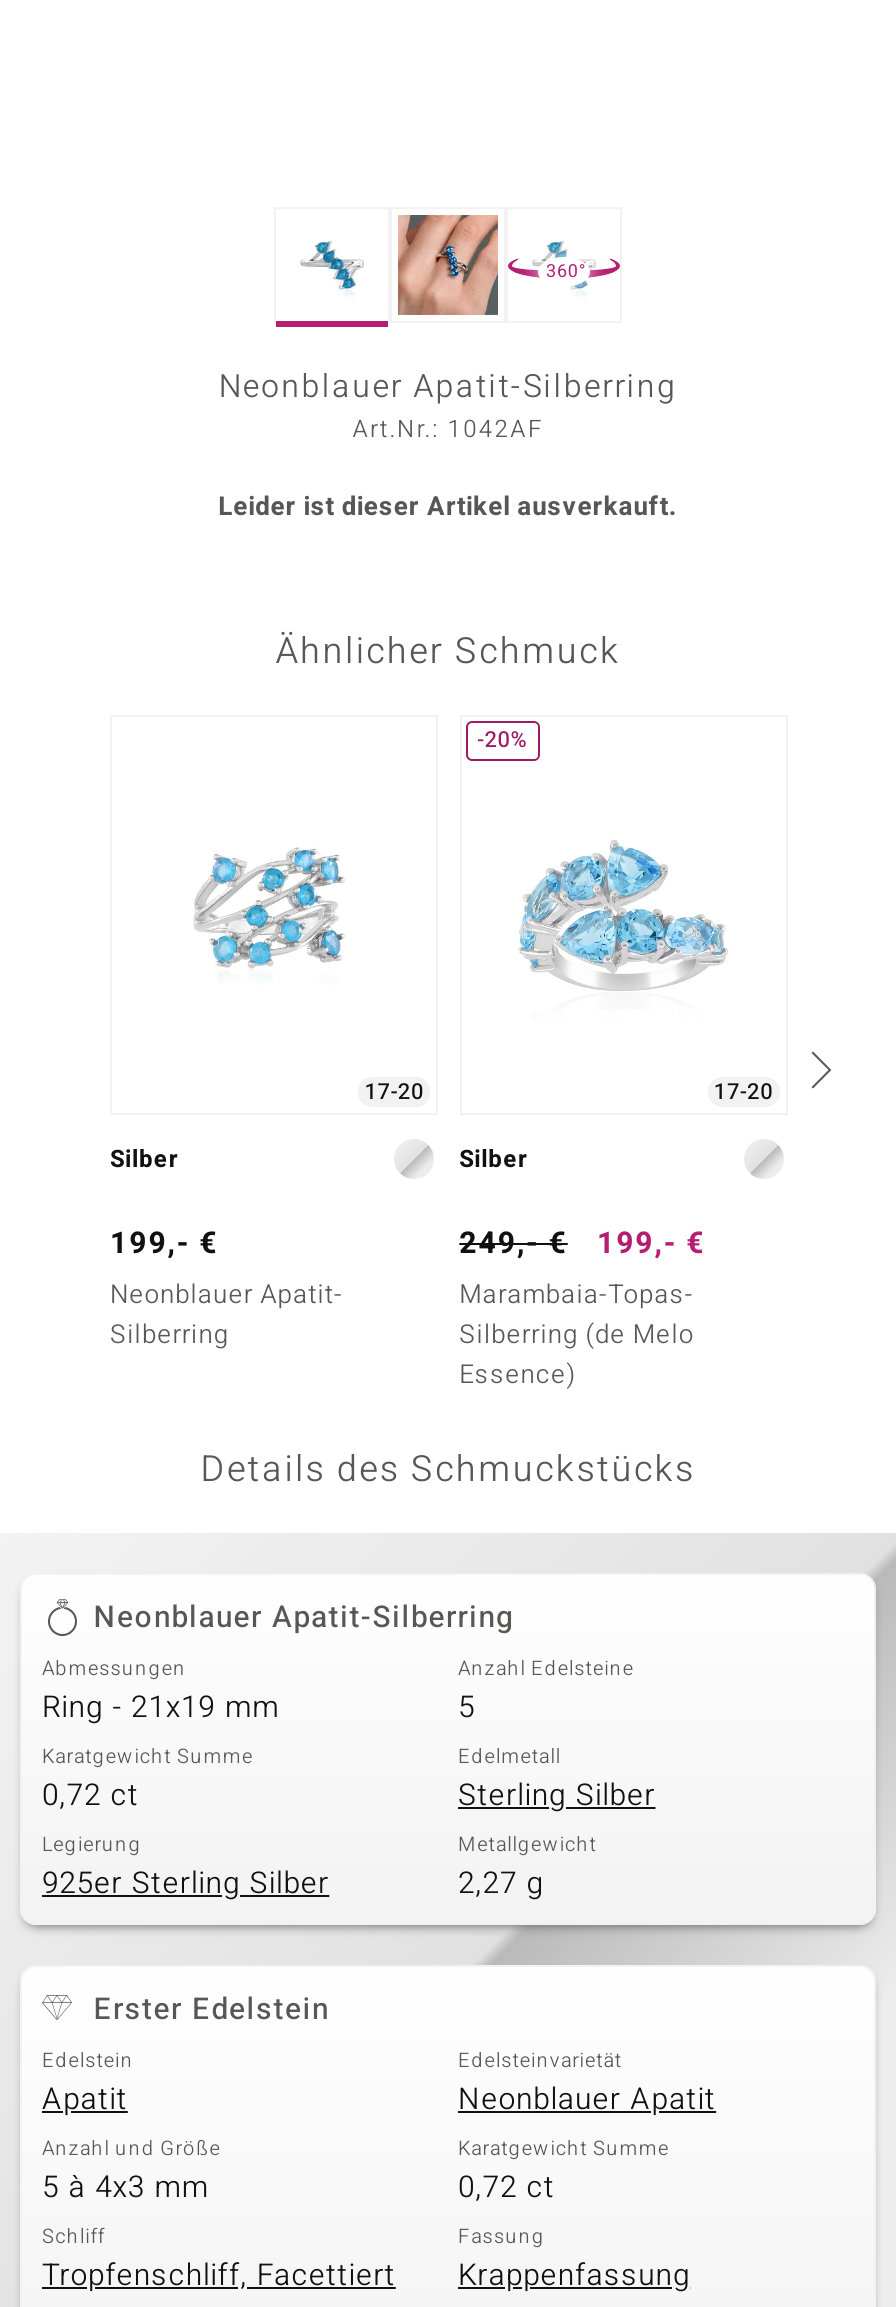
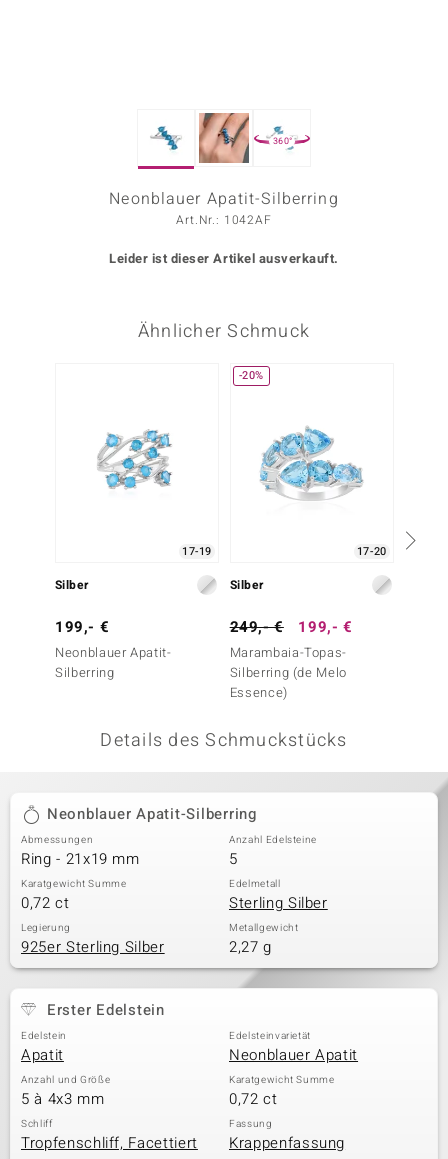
- 17-20
+ 17-19
